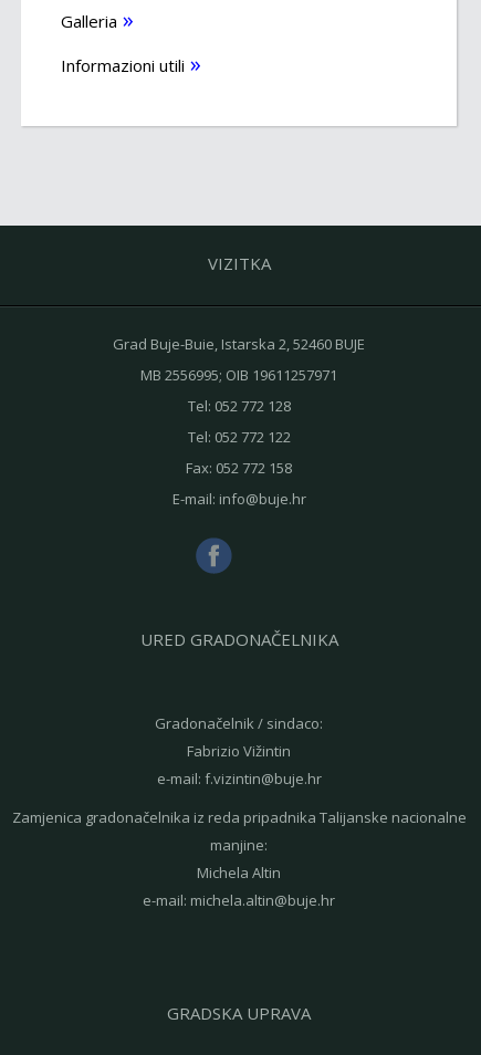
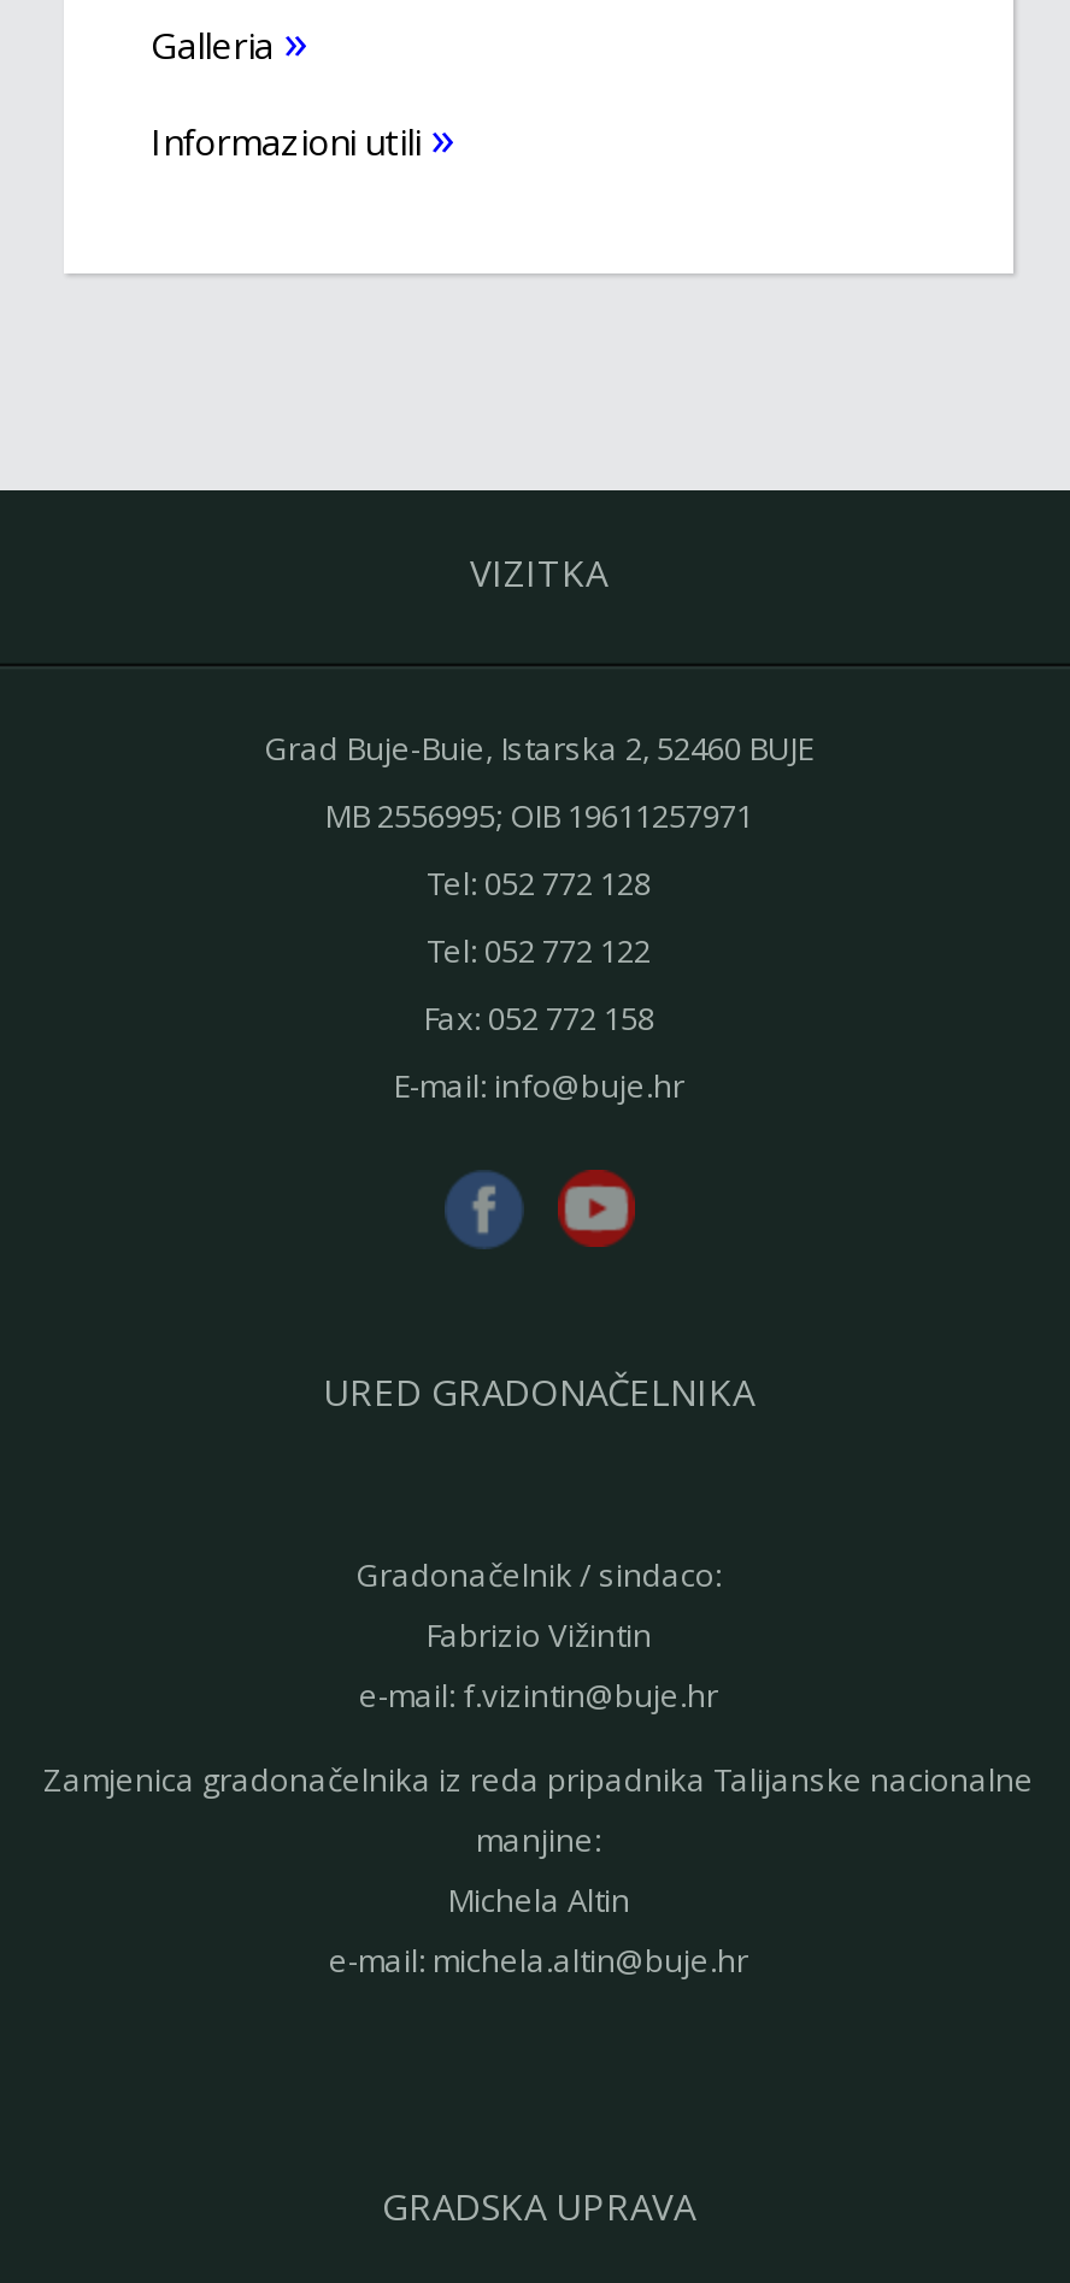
+ [image]
